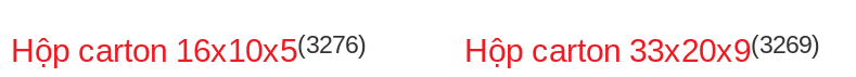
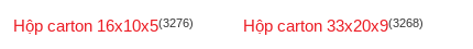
- Hộp carton 33x20x9(3269)
+ Hộp carton 33x20x9(3268)
